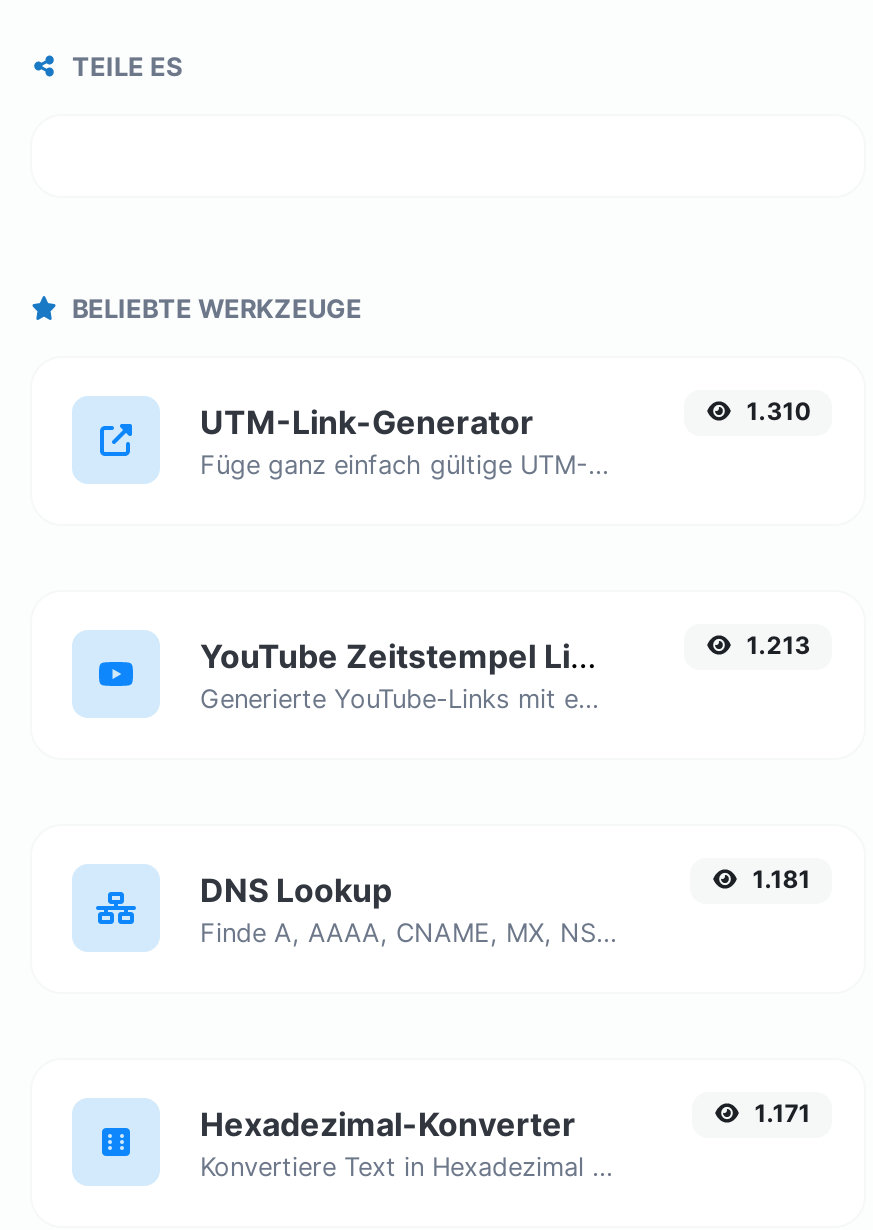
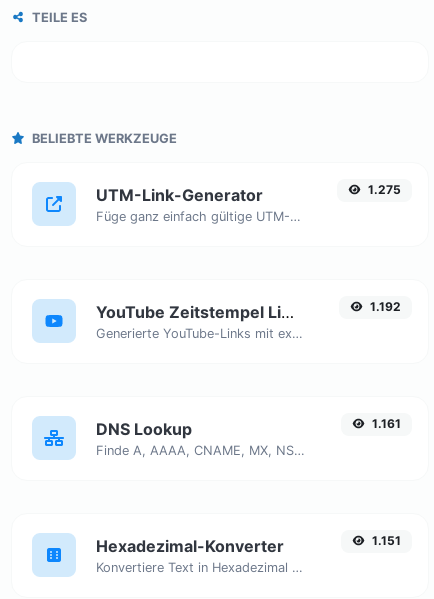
- 1.310
+ 1.275

- 1.213
+ 1.192

- 1.181
+ 1.161

- 1.171
+ 1.151
